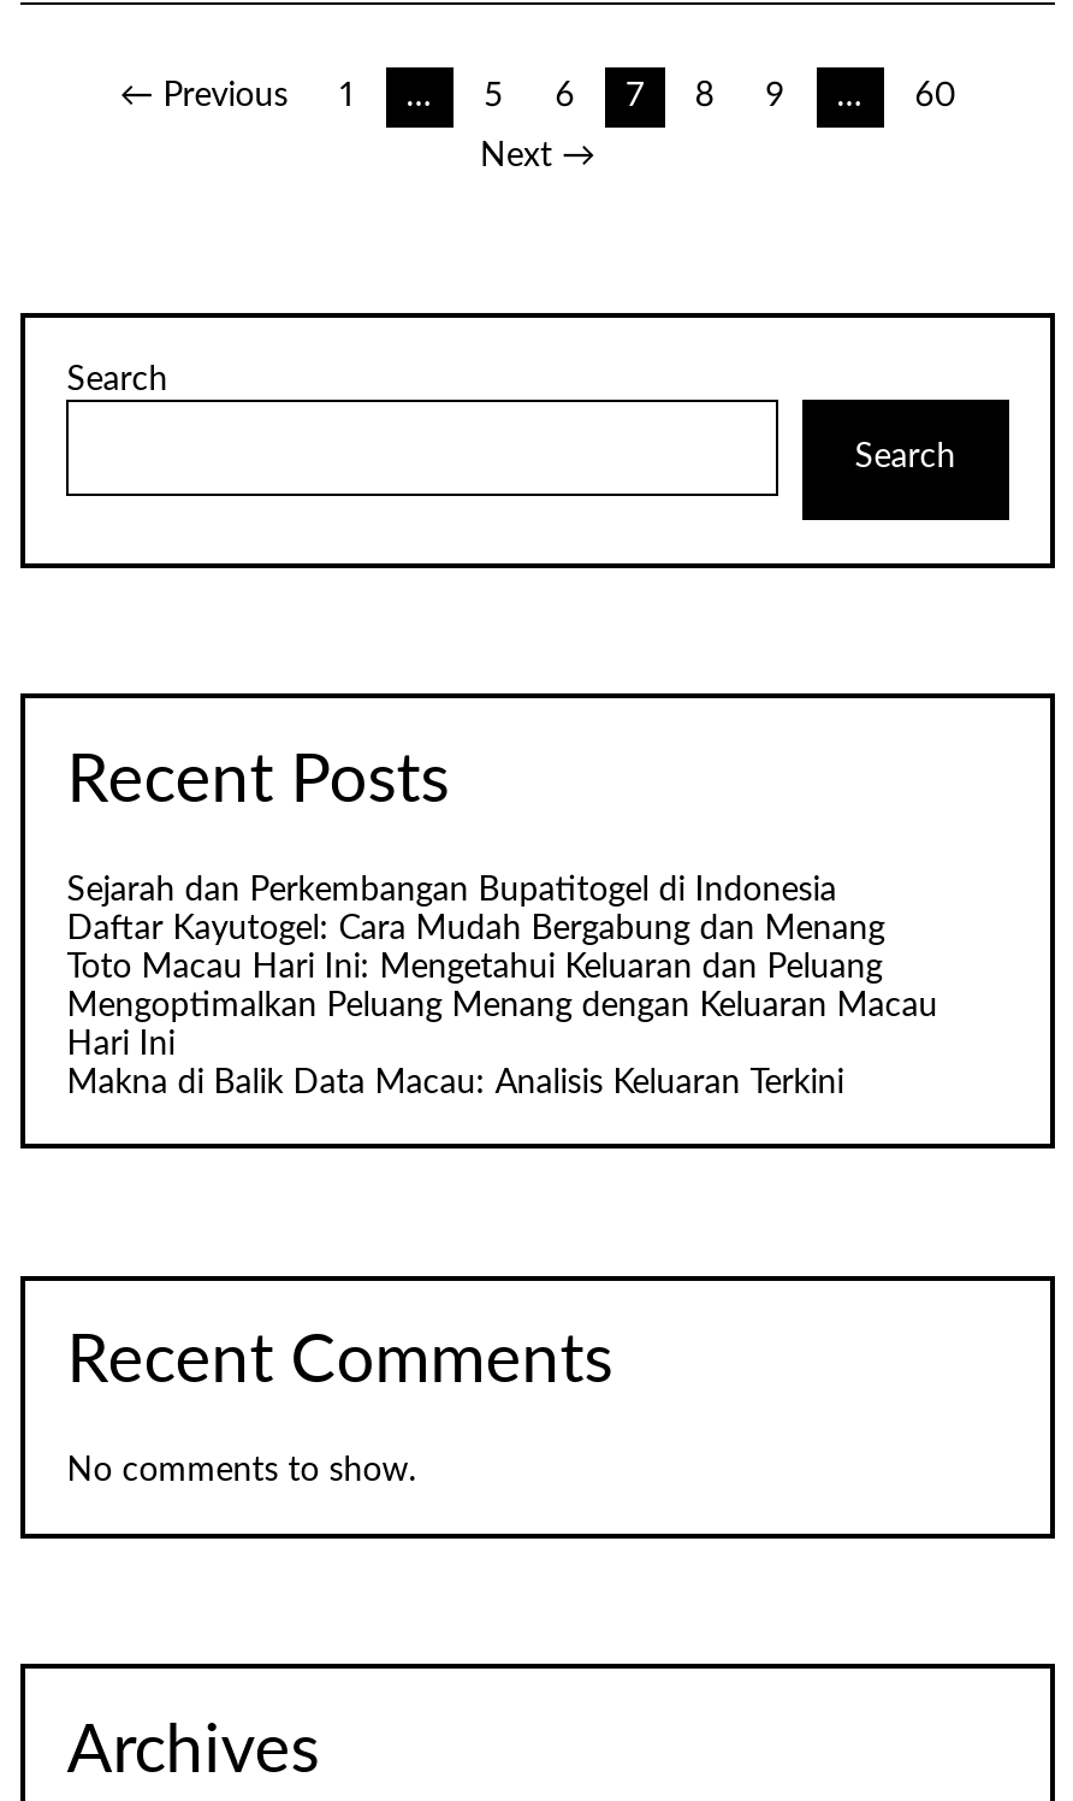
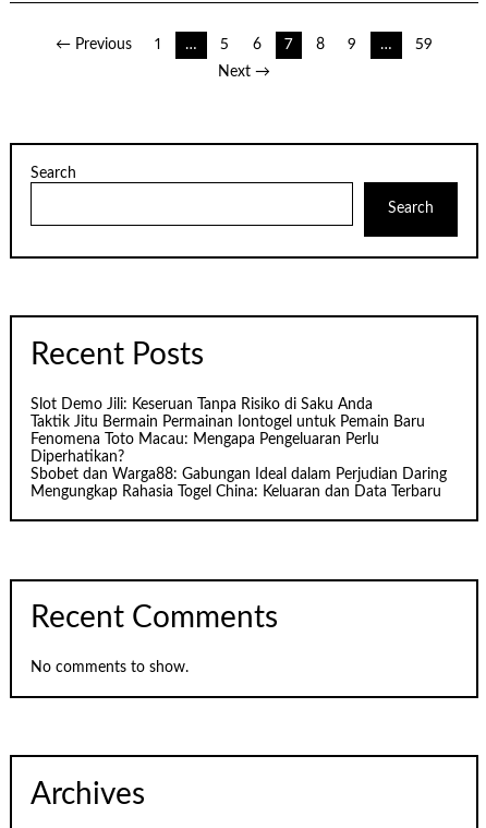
- 60
+ 59

- Sejarah dan Perkembangan Bupatitogel di Indonesia
- Daftar Kayutogel: Cara Mudah Bergabung dan Menang
- Toto Macau Hari Ini: Mengetahui Keluaran dan Peluang
- Mengoptimalkan Peluang Menang dengan Keluaran Macau
- Hari Ini
- Makna di Balik Data Macau: Analisis Keluaran Terkini
+ Slot Demo Jili: Keseruan Tanpa Risiko di Saku Anda
+ Taktik Jitu Bermain Permainan Iontogel untuk Pemain Baru
+ Fenomena Toto Macau: Mengapa Pengeluaran Perlu
+ Diperhatikan?
+ Sbobet dan Warga88: Gabungan Ideal dalam Perjudian Daring
+ Mengungkap Rahasia Togel China: Keluaran dan Data Terbaru
